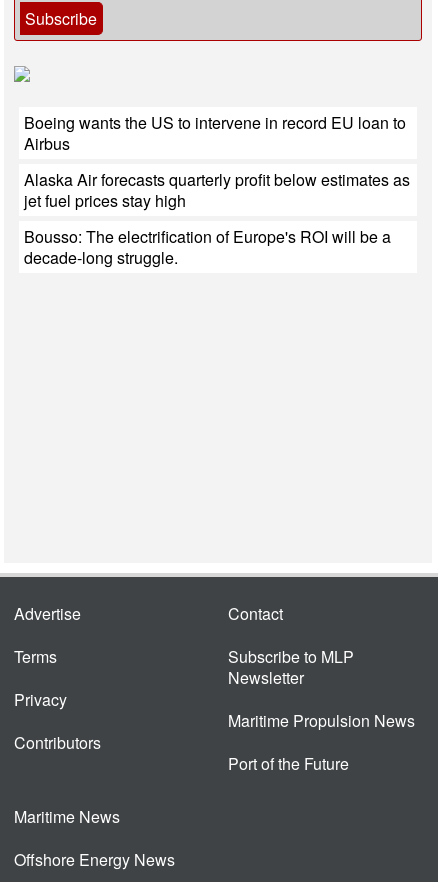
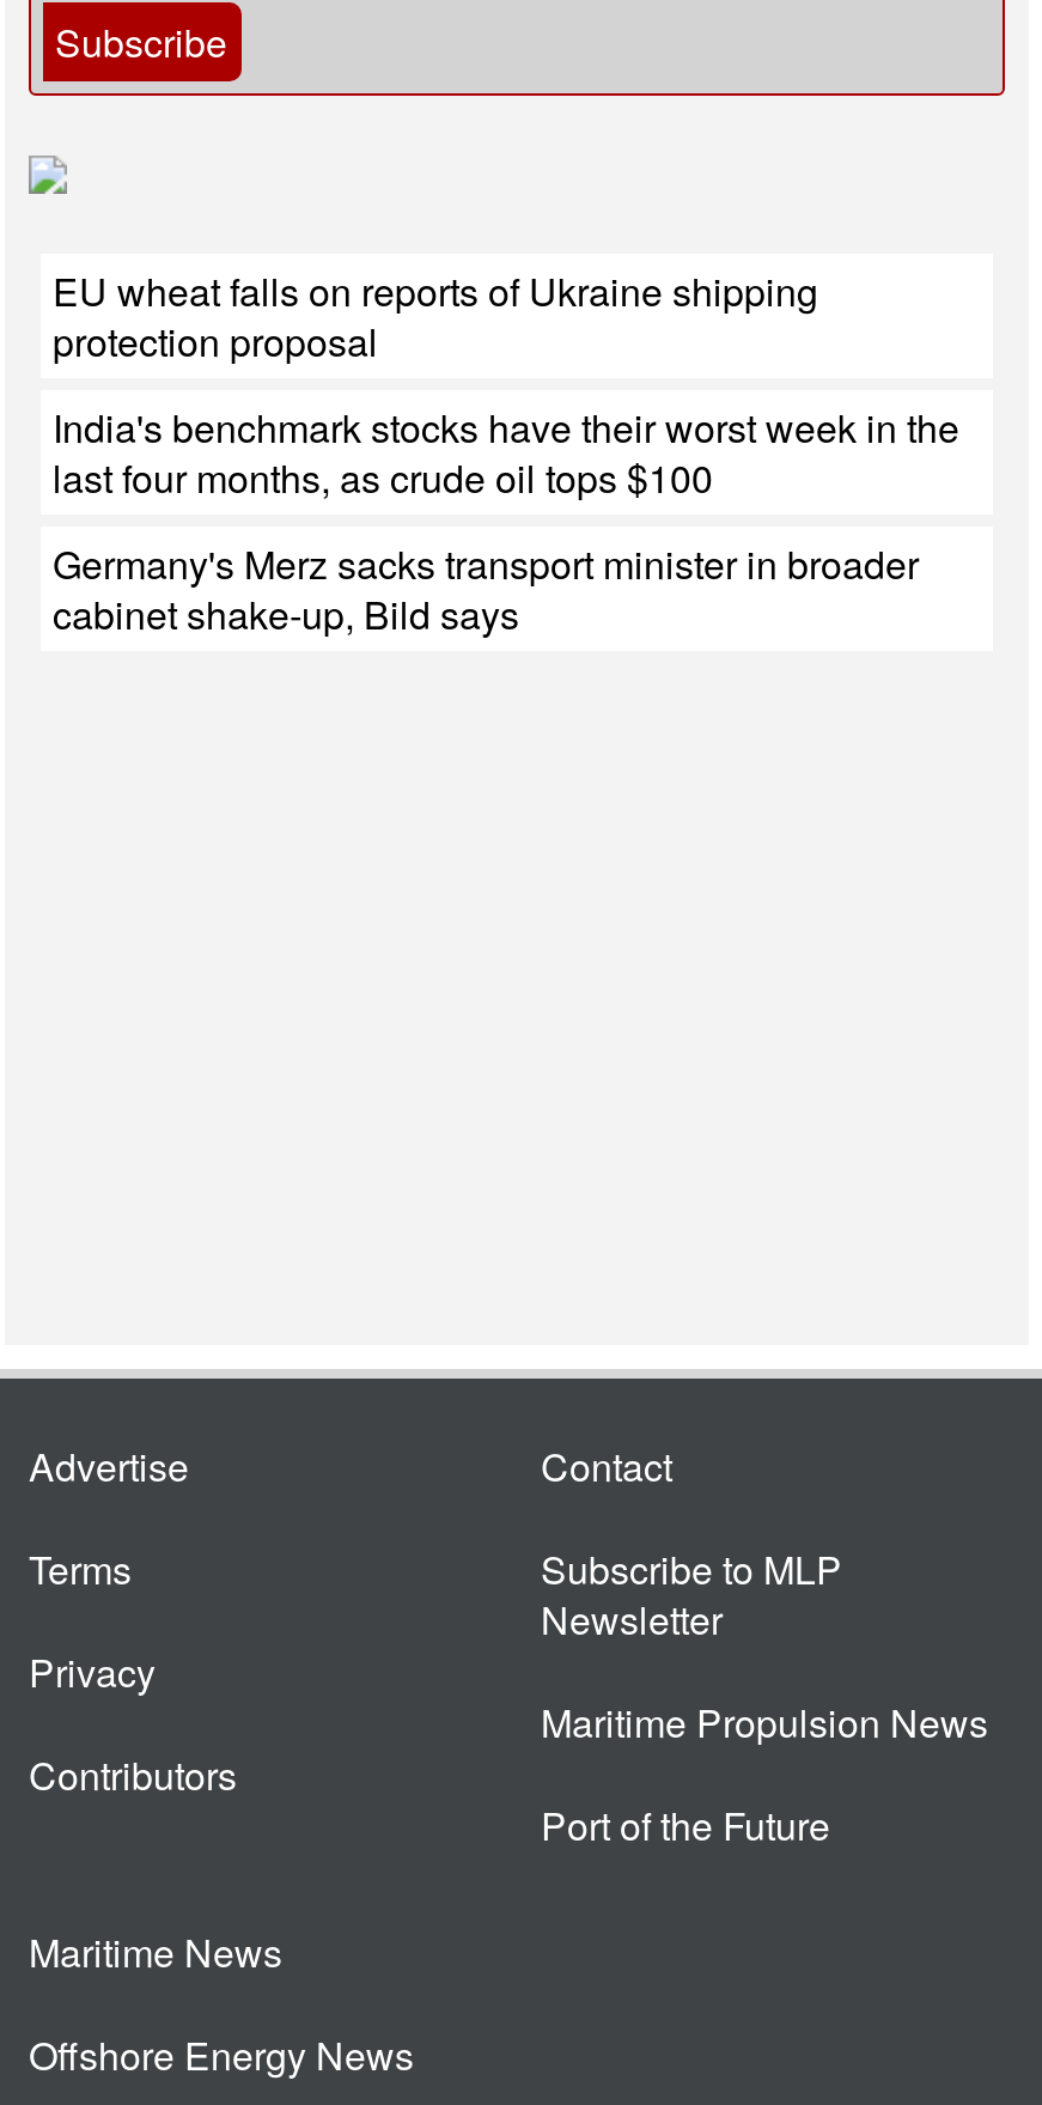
- Boeing wants the US to intervene in record EU loan to
- Airbus
+ EU wheat falls on reports of Ukraine shipping
+ protection proposal

- Alaska Air forecasts quarterly profit below estimates as
- jet fuel prices stay high
+ India's benchmark stocks have their worst week in the
+ last four months, as crude oil tops $100

- Bousso: The electrification of Europe's ROI will be a
- decade-long struggle.
+ Germany's Merz sacks transport minister in broader
+ cabinet shake-up, Bild says
